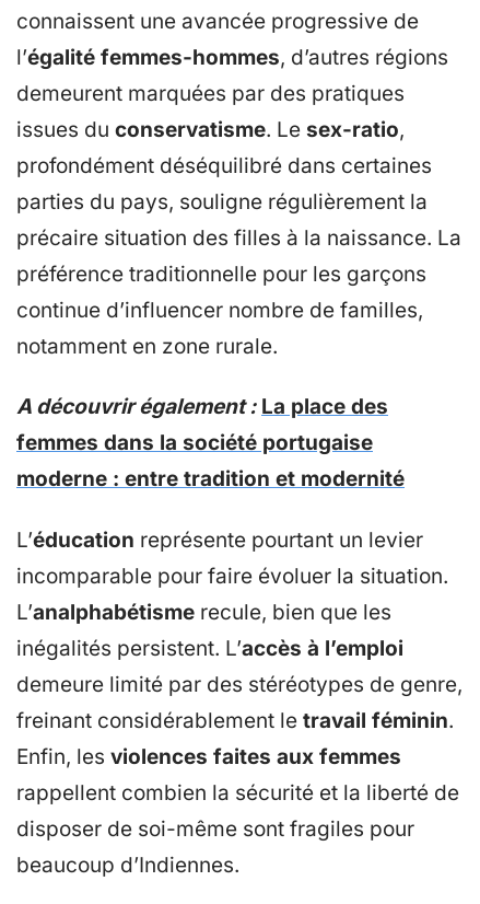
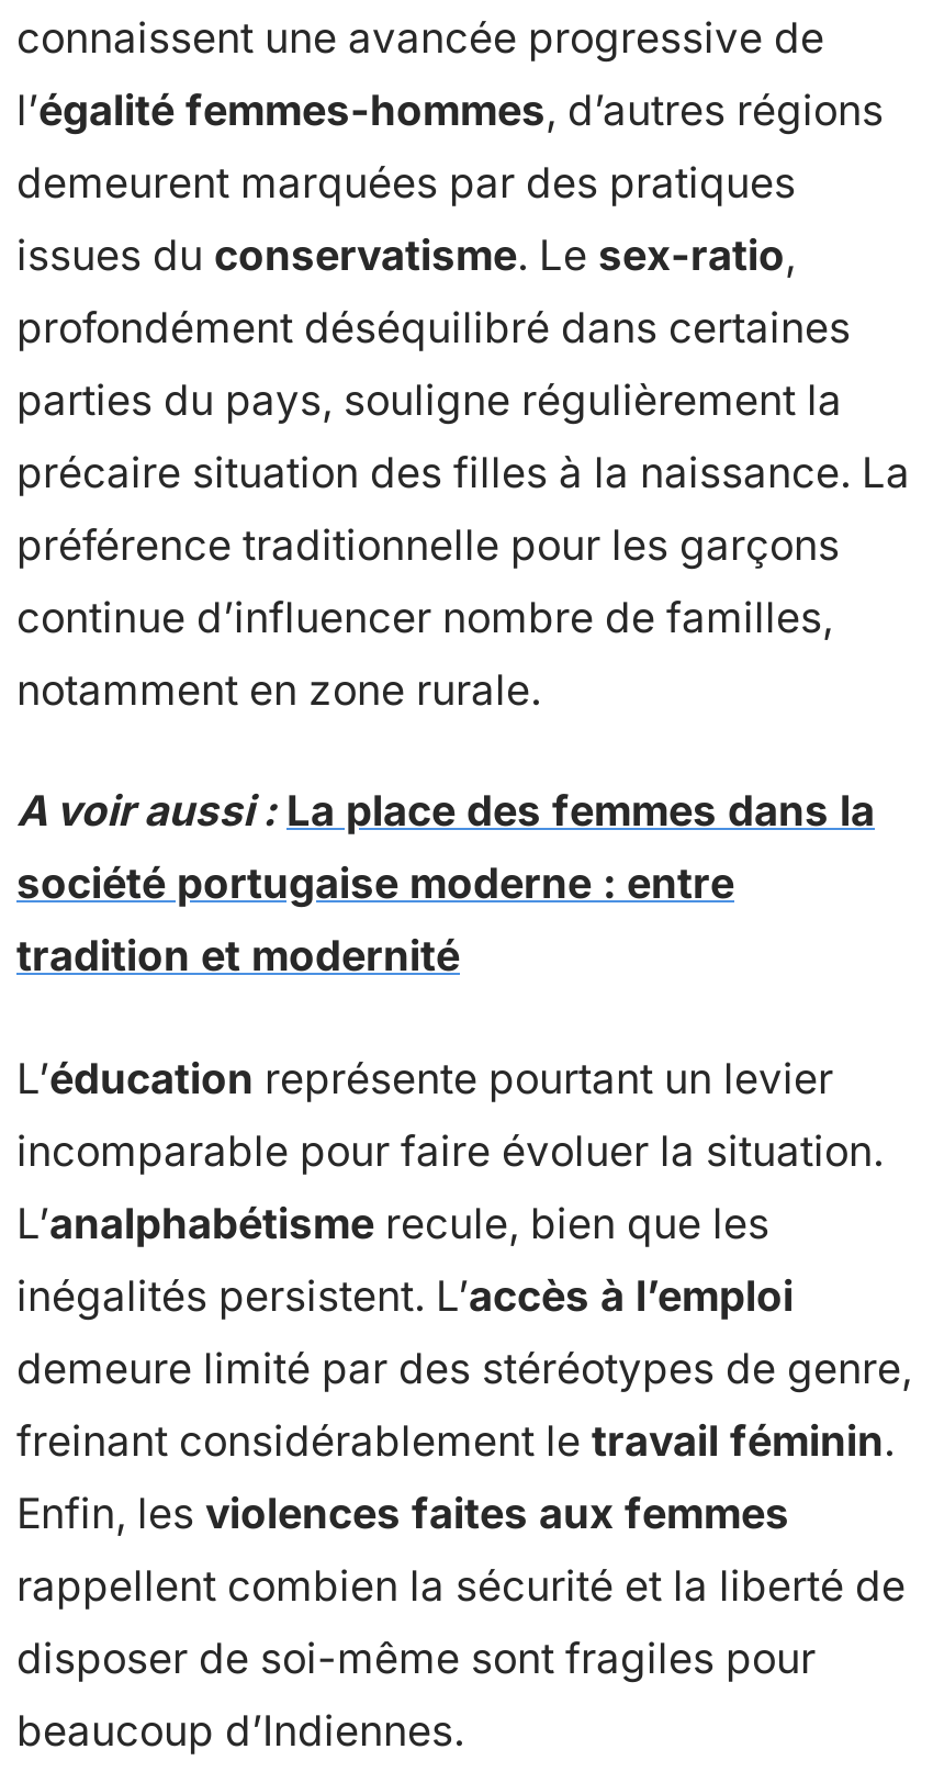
- A découvrir également : La place des
- femmes dans la société portugaise
- moderne : entre tradition et modernité
+ A voir aussi : La place des femmes dans la
+ société portugaise moderne : entre
+ tradition et modernité
